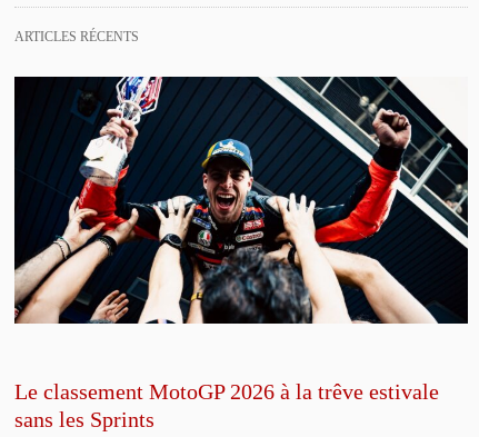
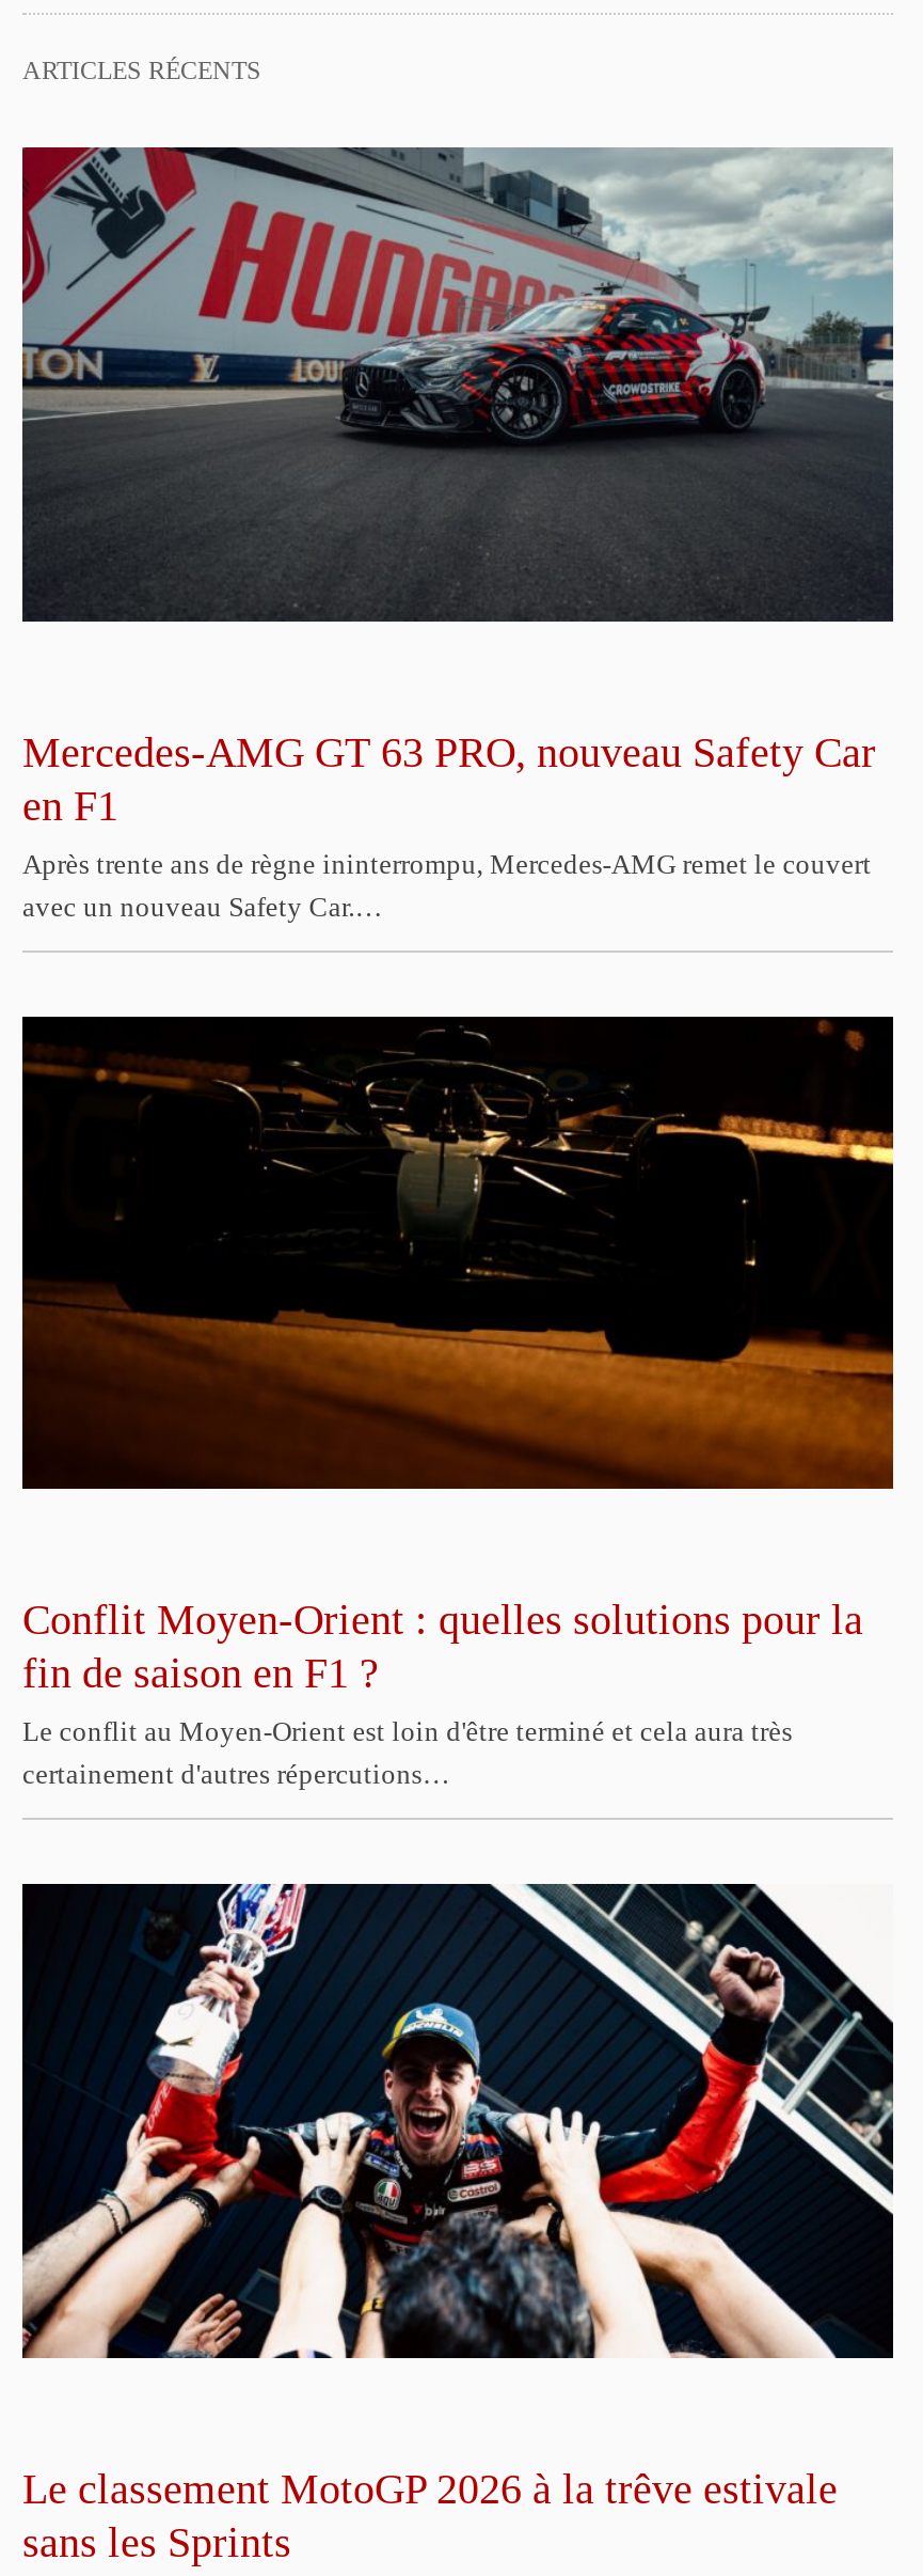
+ [image]

+ [image]

+ Mercedes-AMG GT 63 PRO, nouveau Safety Car
+ en F1
+ Après trente ans de règne ininterrompu, Mercedes-AMG remet le couvert
+ avec un nouveau Safety Car.…

+ Conflit Moyen-Orient : quelles solutions pour la
+ fin de saison en F1 ?
+ Le conflit au Moyen-Orient est loin d'être terminé et cela aura très
+ certainement d'autres répercutions…
